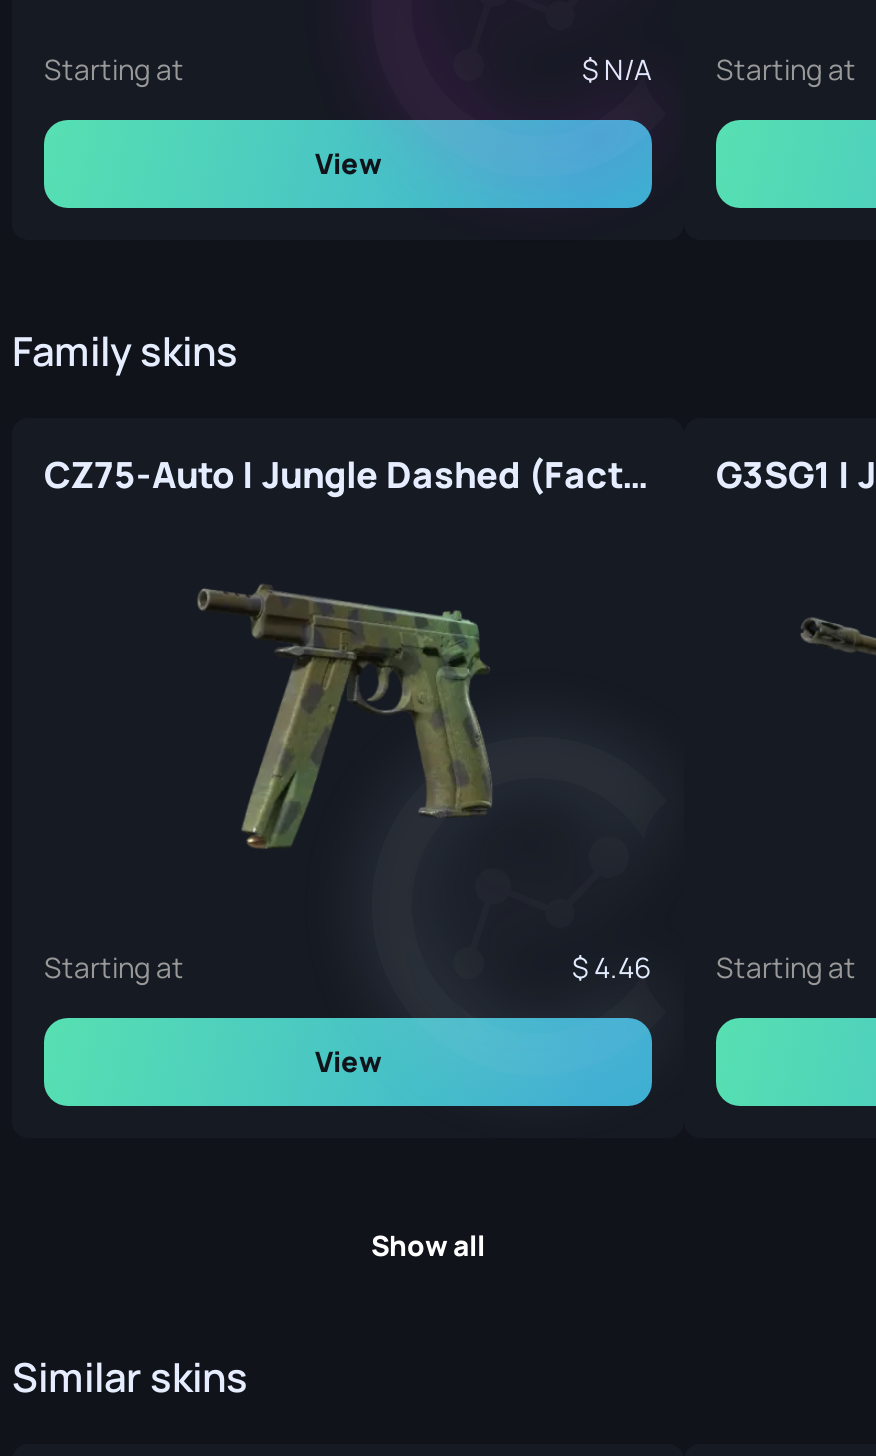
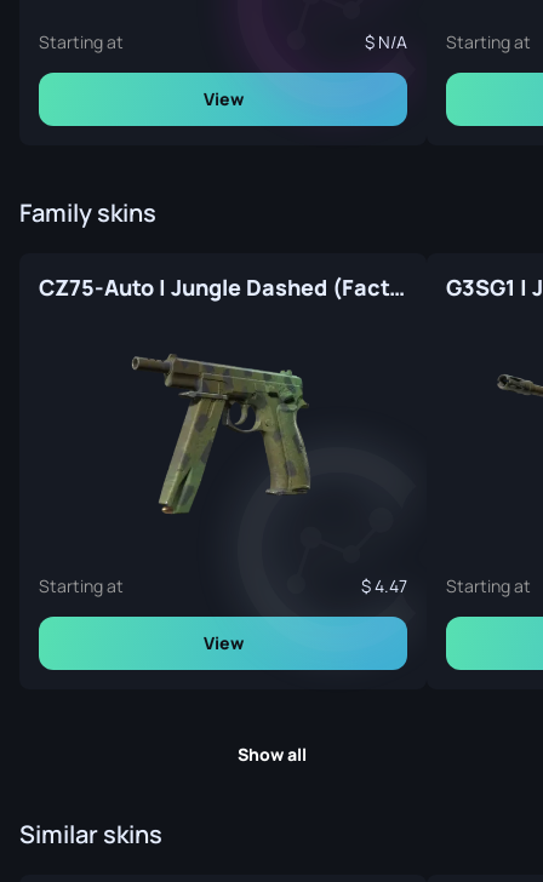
- 4.46 Starting at
+ 4.47 Starting at
